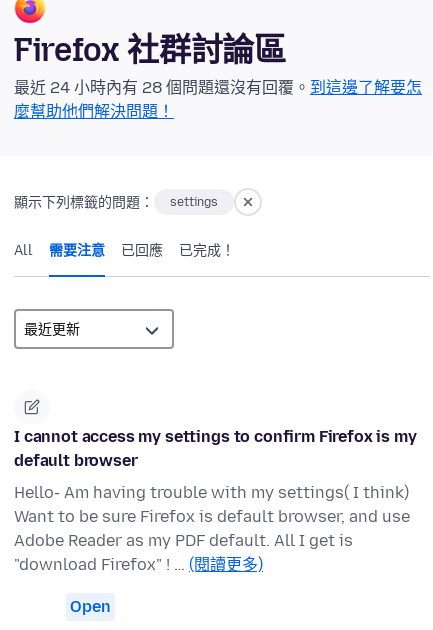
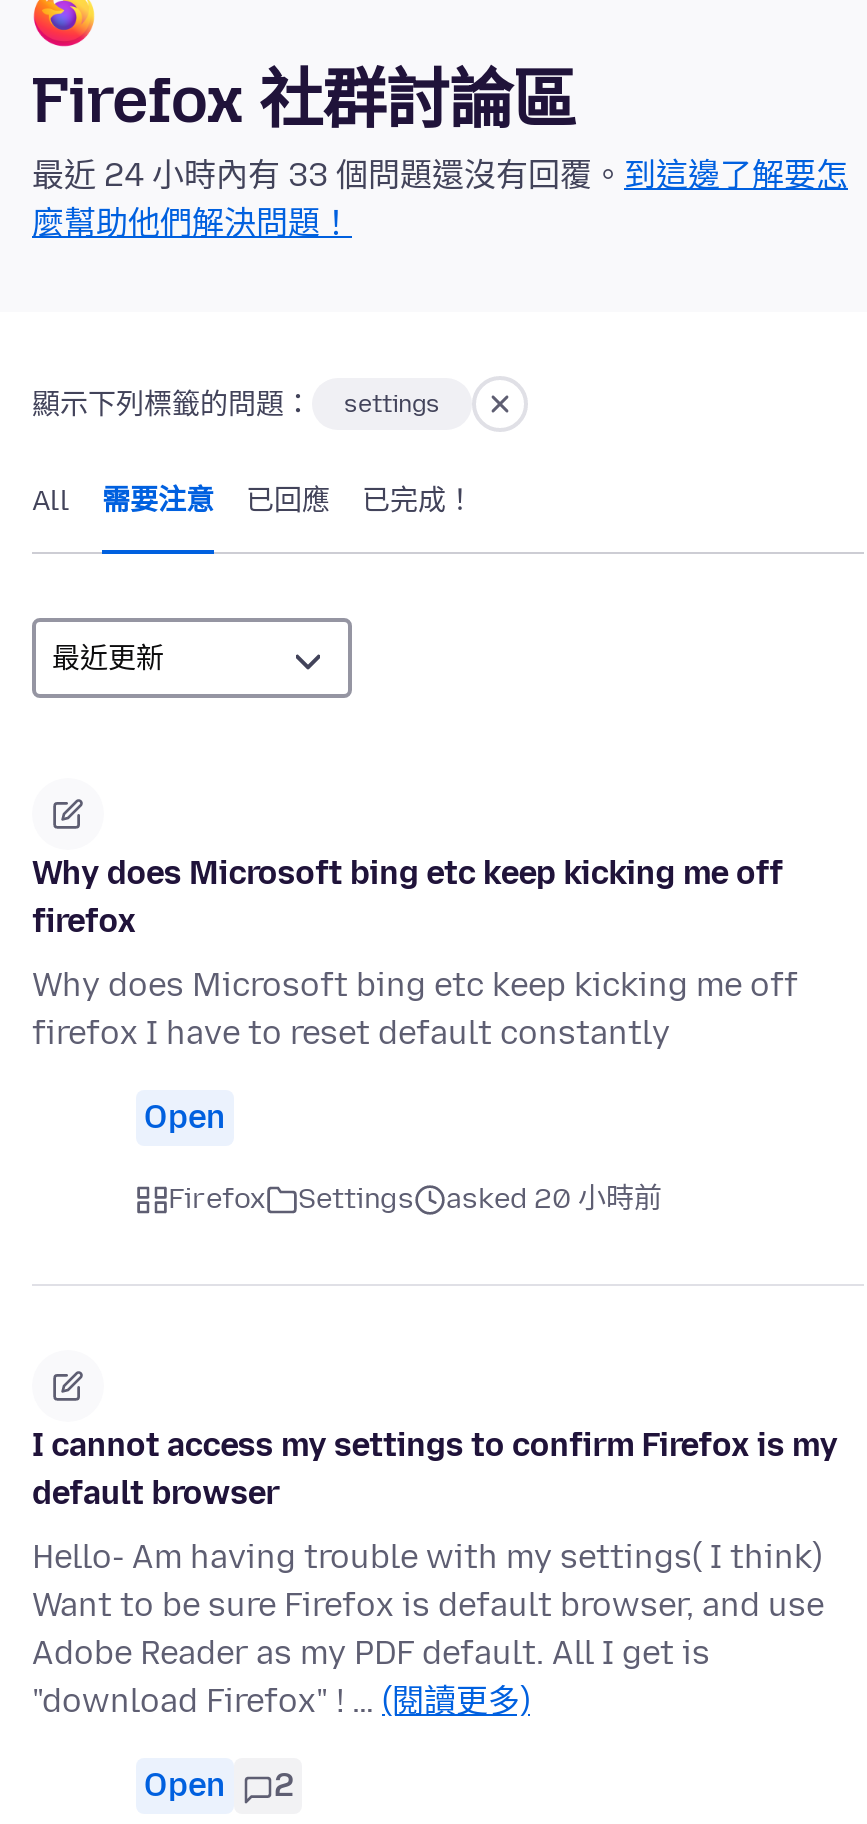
- 最近 24 小時內有 28 個問題還沒有回覆。到這邊了解要怎
+ 最近 24 小時內有 33 個問題還沒有回覆。到這邊了解要怎

+ Why does Microsoft bing etc keep kicking me off
+ firefox
+ Why does Microsoft bing etc keep kicking me off
+ firefox I have to reset default constantly
+ Open
+ Firefox
+ Settings
+ asked 20 小時前

+ 2
